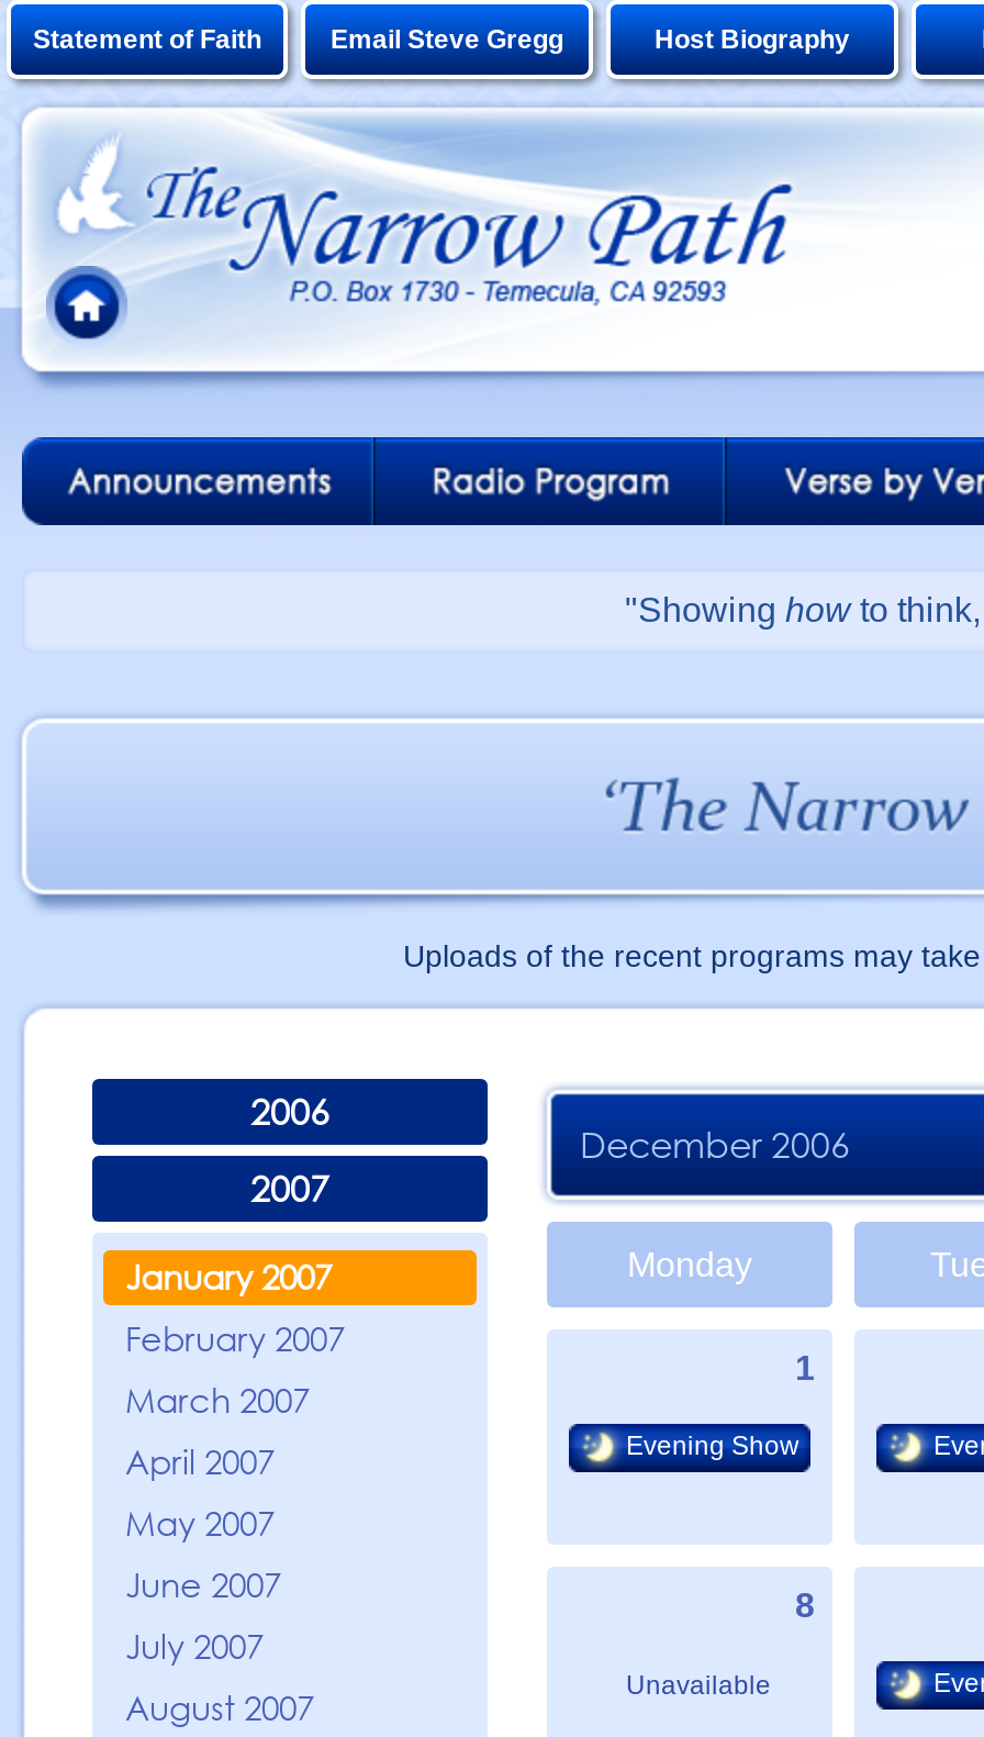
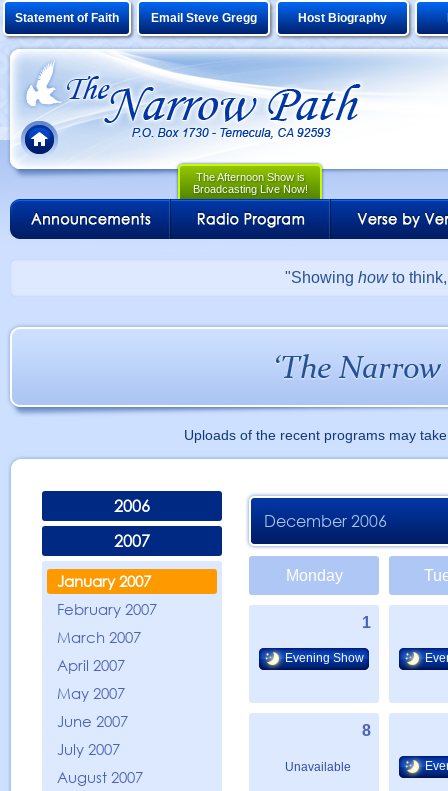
+ The Afternoon Show is
+ Broadcasting Live Now!
